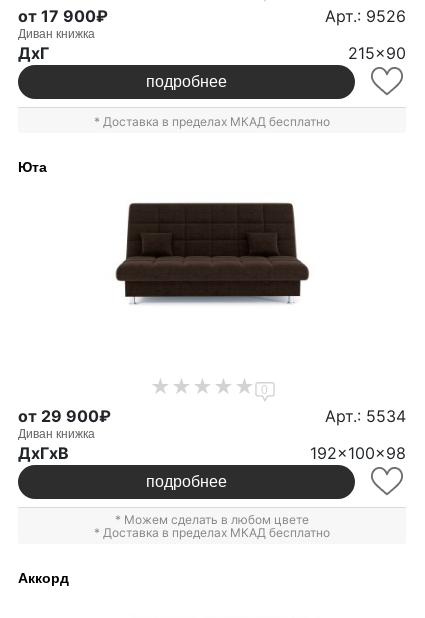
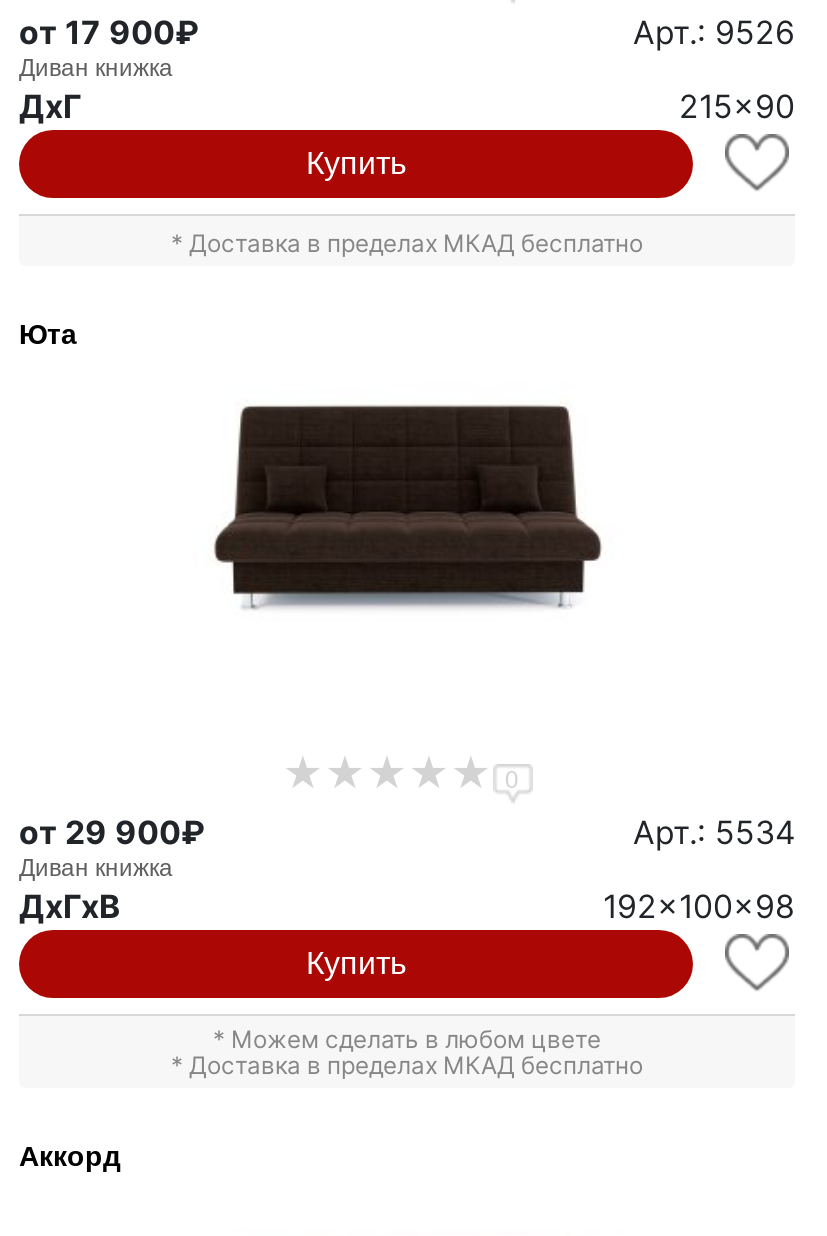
- подробнее
+ Купить

- подробнее
+ Купить
